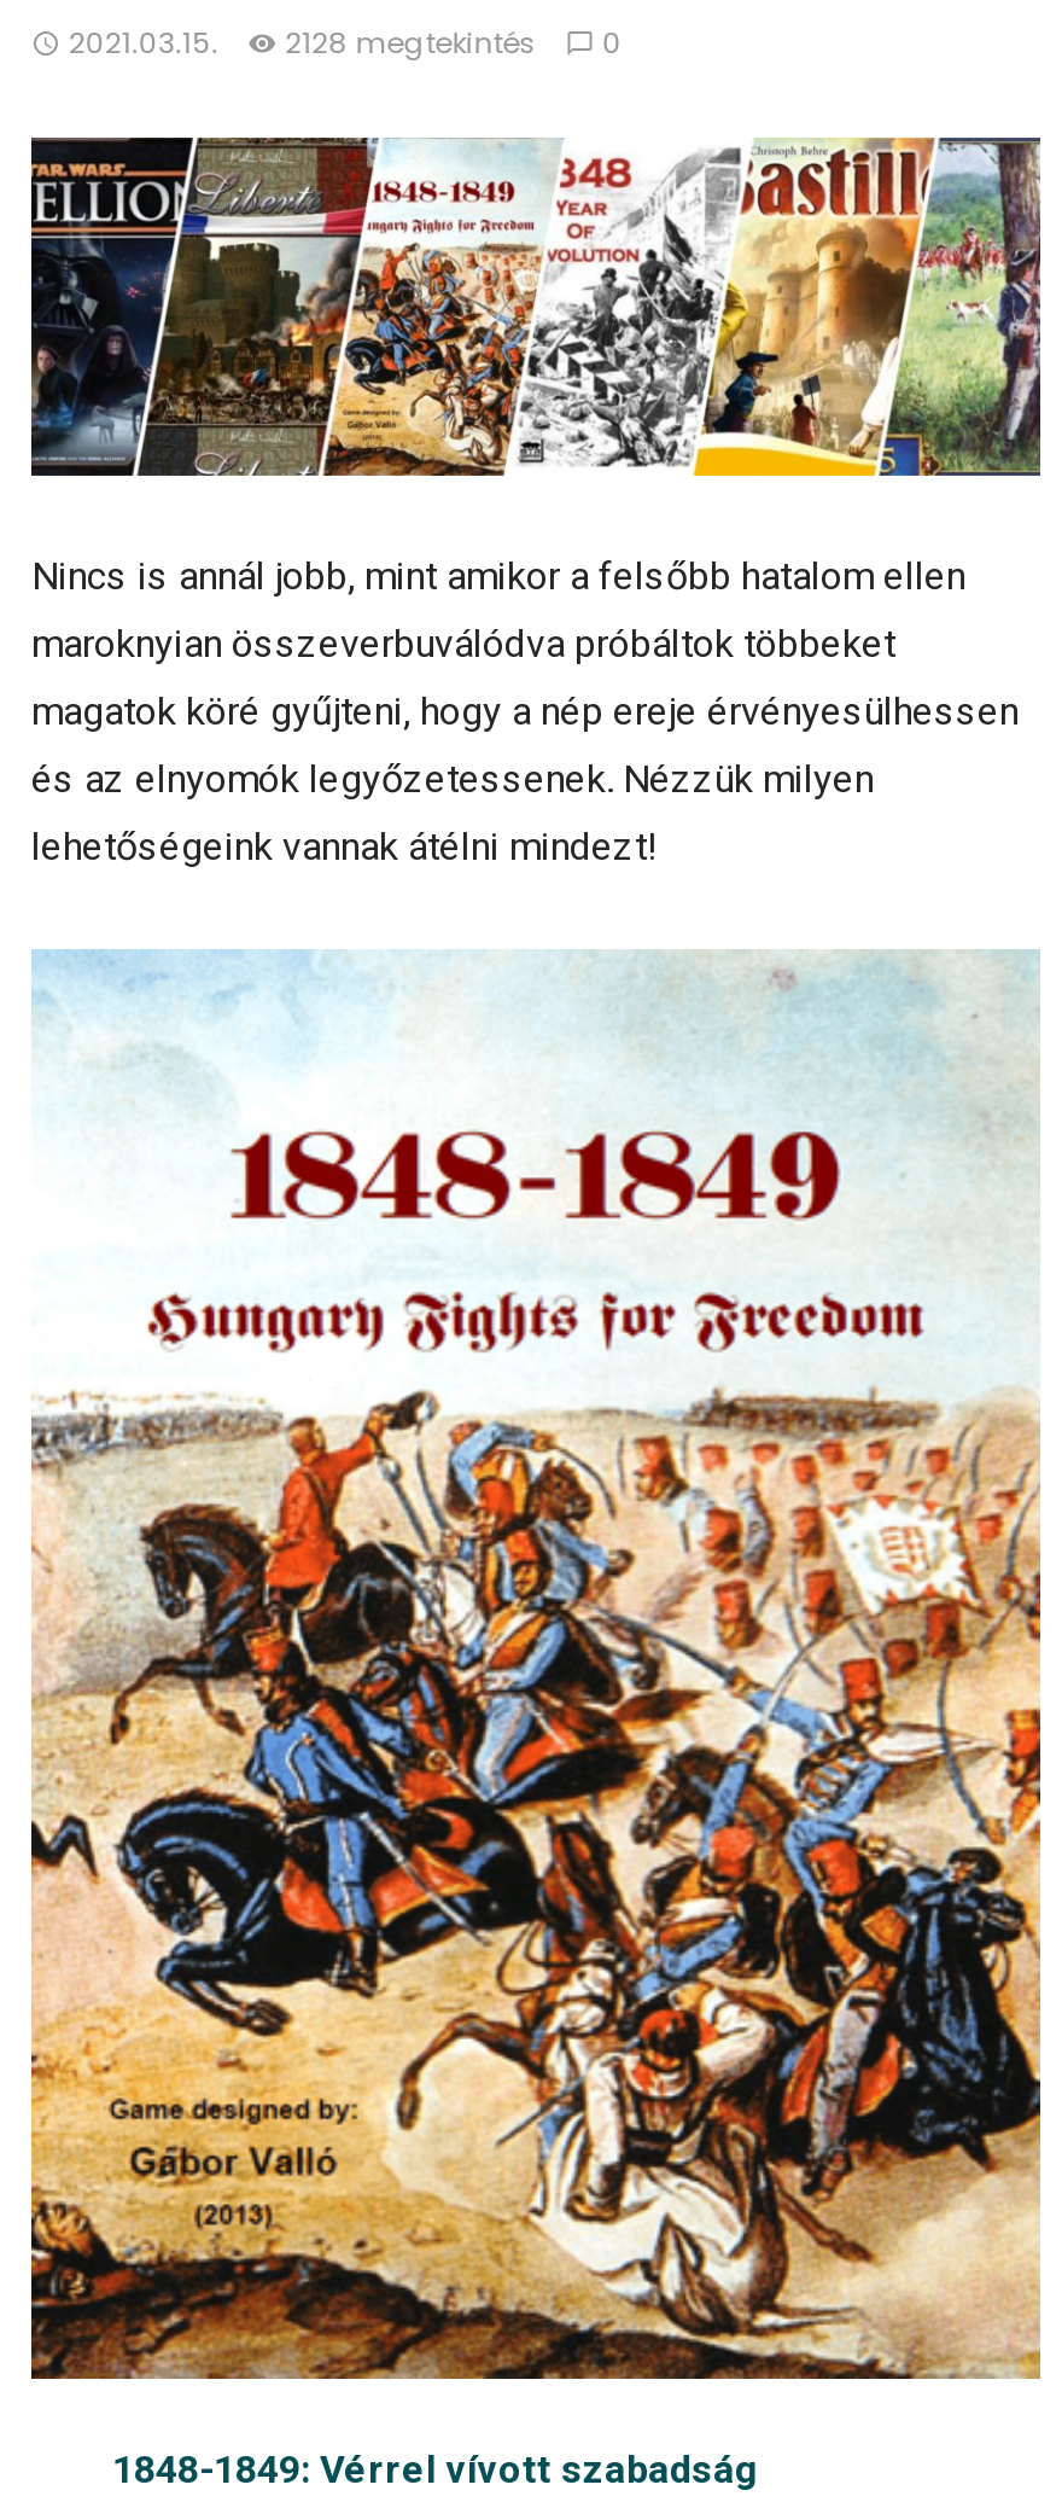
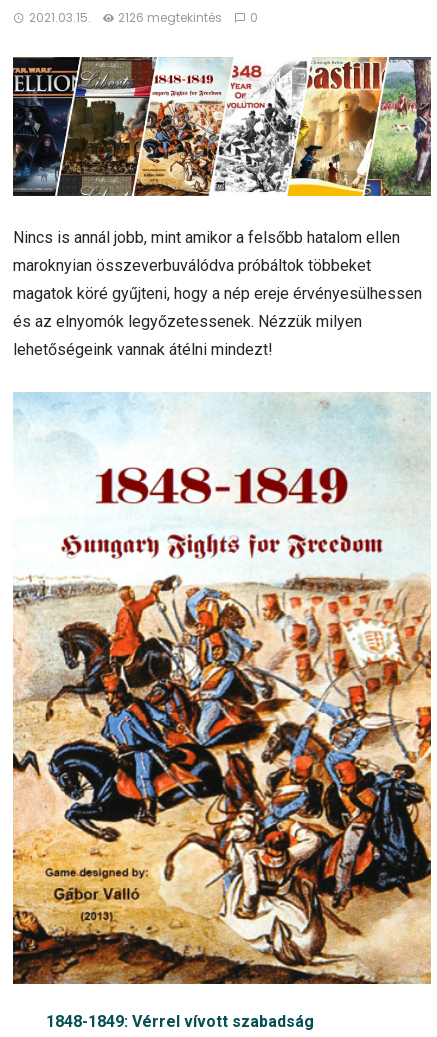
- 2021.03.15. 2128 megtekintés 0
+ 2021.03.15. 2126 megtekintés 0
